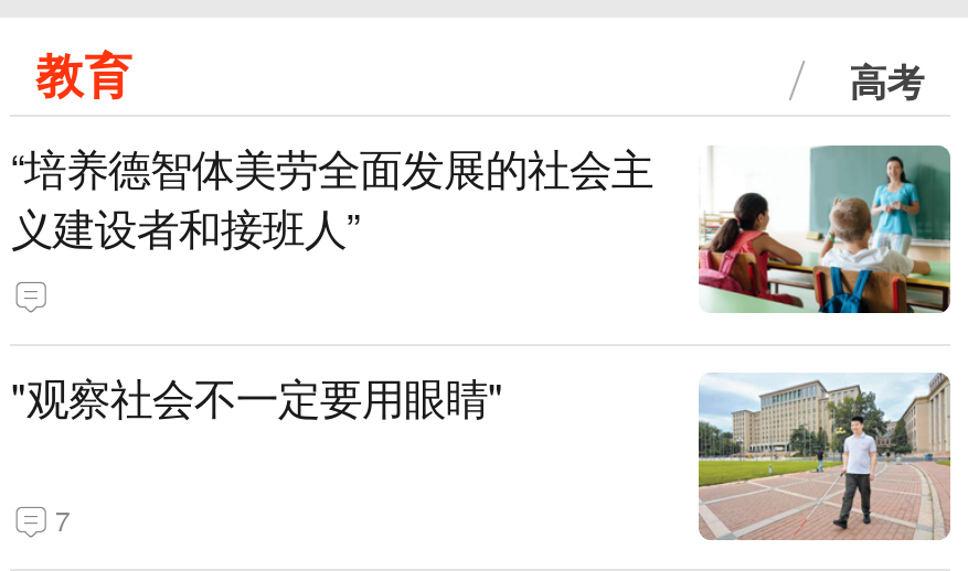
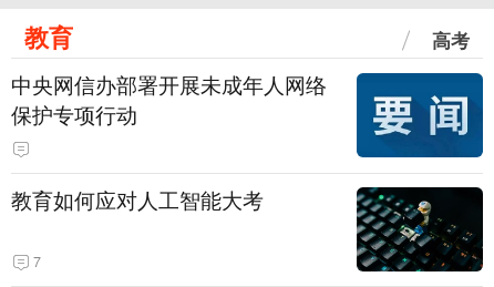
- [image]
- “培养德智体美劳全面发展的社会主
- 义建设者和接班人”
+ [image]
+ 中央网信办部署开展未成年人网络
+ 保护专项行动

- "观察社会不一定要用眼睛"
+ 教育如何应对人工智能大考

- [image]
+ [image]
